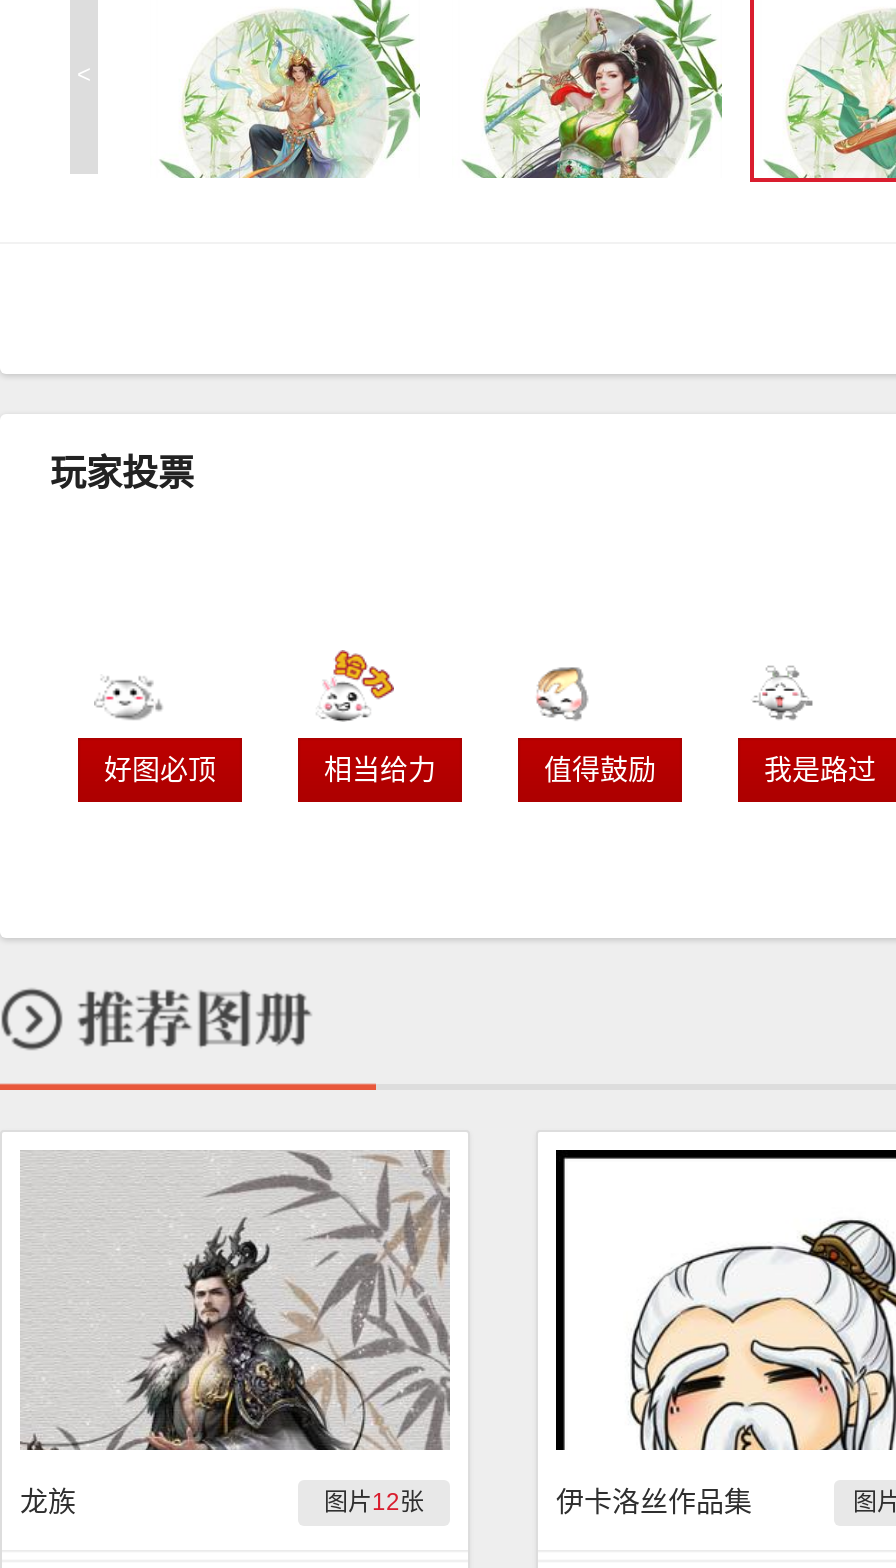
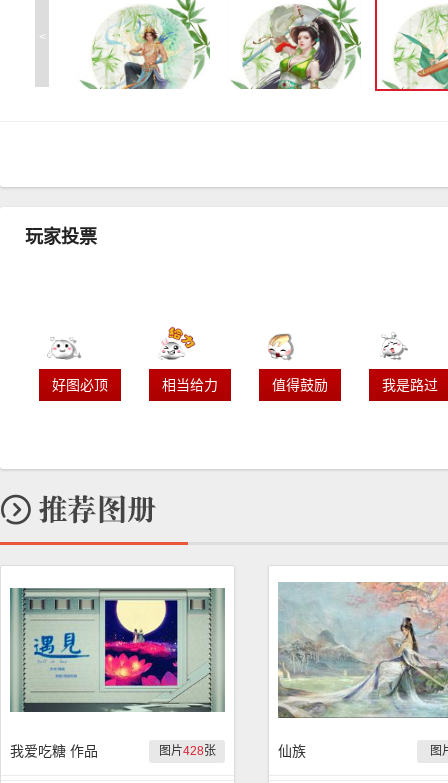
- [image]
- 图片12张
- 龙族
+ [image]
+ 图片428张
+ 我爱吃糖 作品

- [image]
- 伊卡洛丝作品集
+ [image]
+ 仙族
